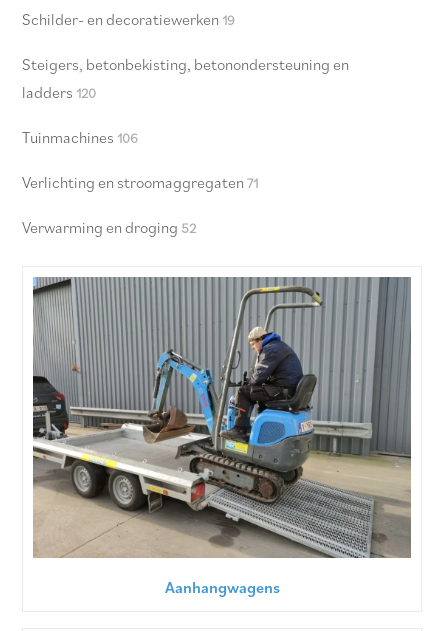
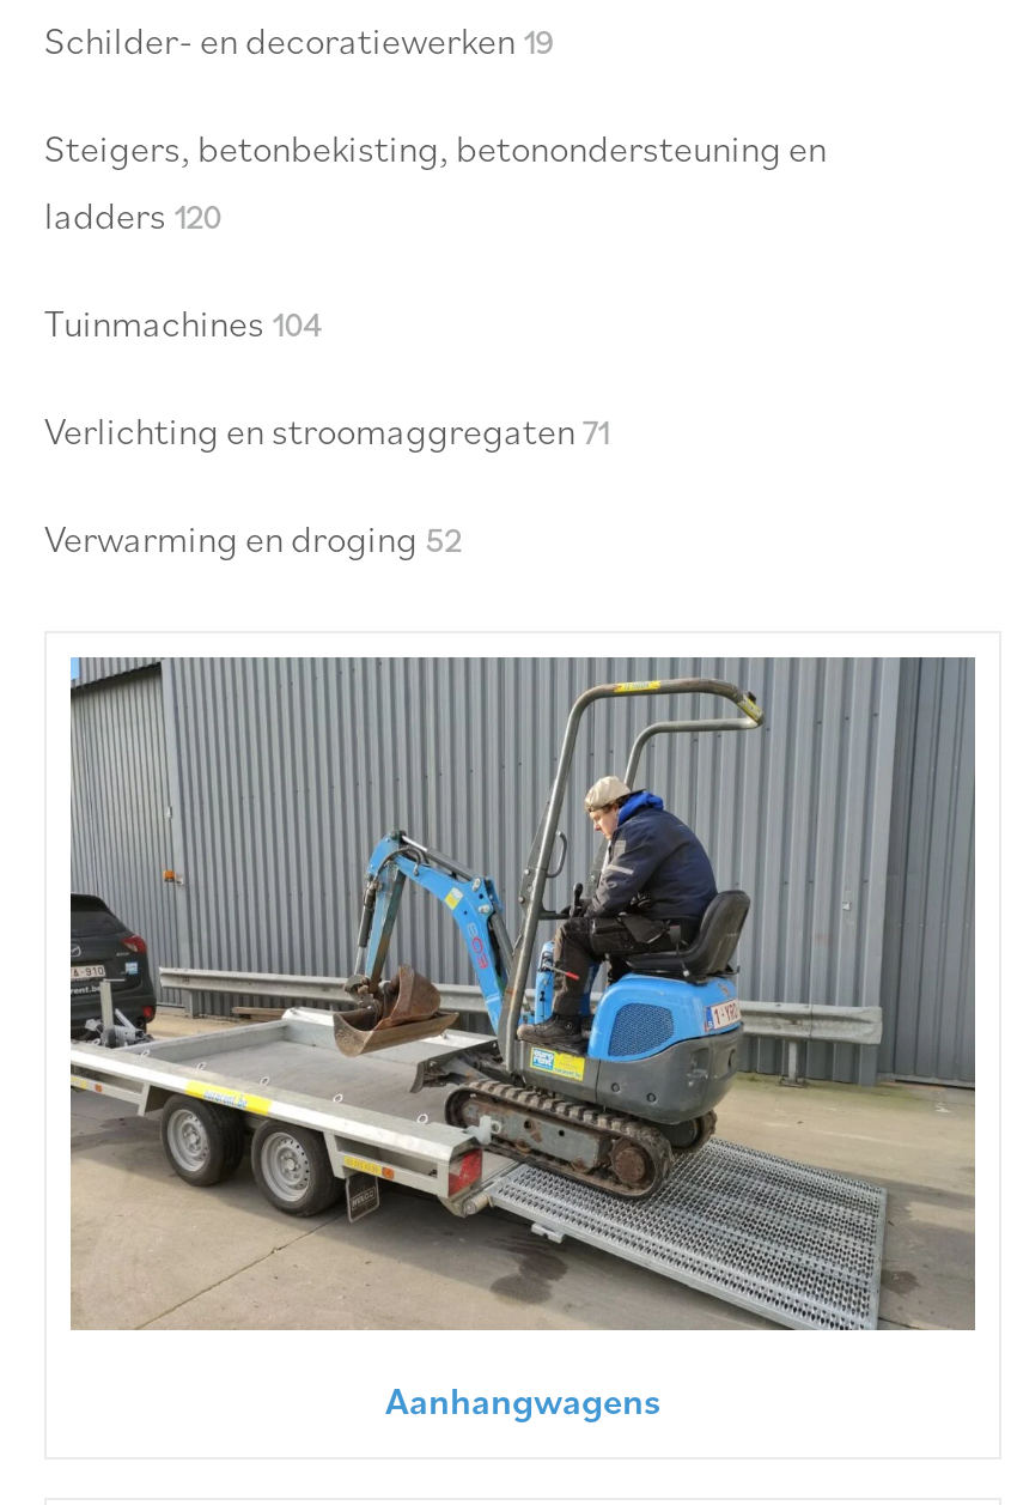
- Tuinmachines 106
+ Tuinmachines 104
